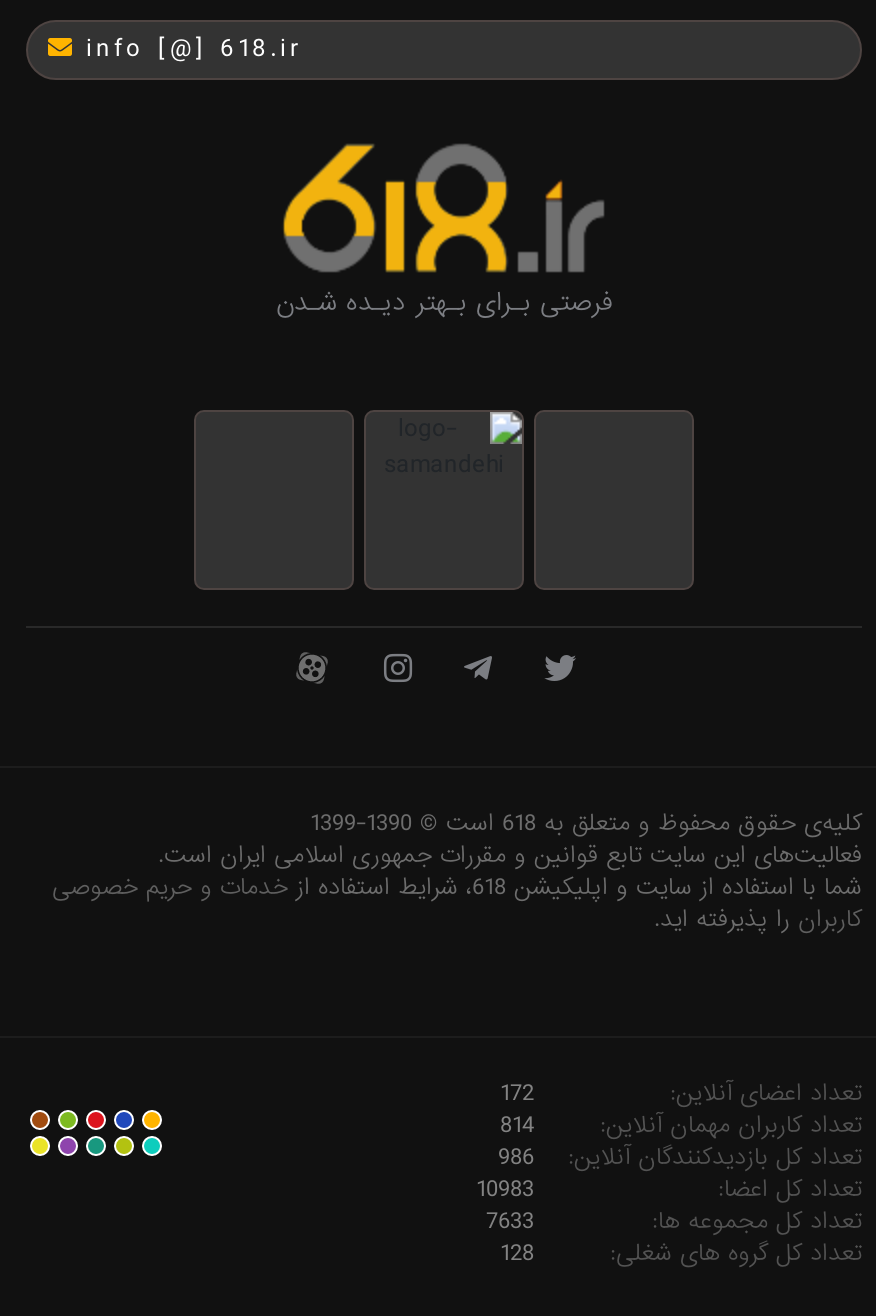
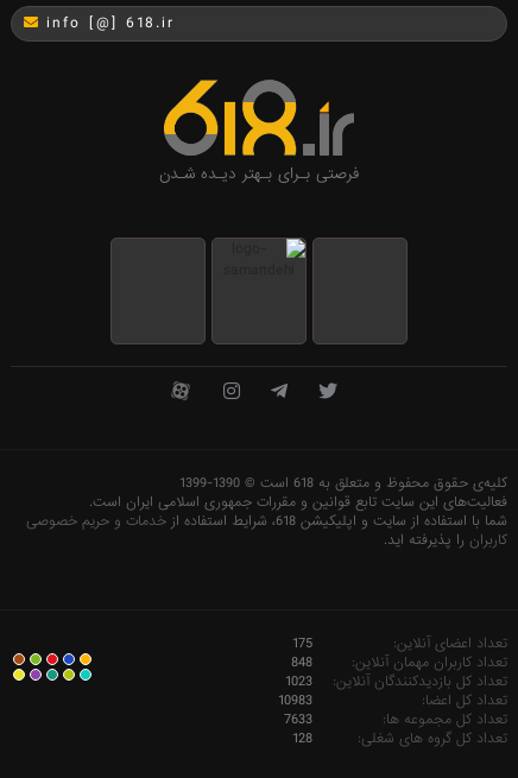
- 172
+ 175

- تعداد کاربران مهمان آنلاین: 814
+ تعداد کاربران مهمان آنلاین: 848

- تعداد کل بازدیدکنندگان آنلاین: 986
+ تعداد کل بازدیدکنندگان آنلاین: 1023
